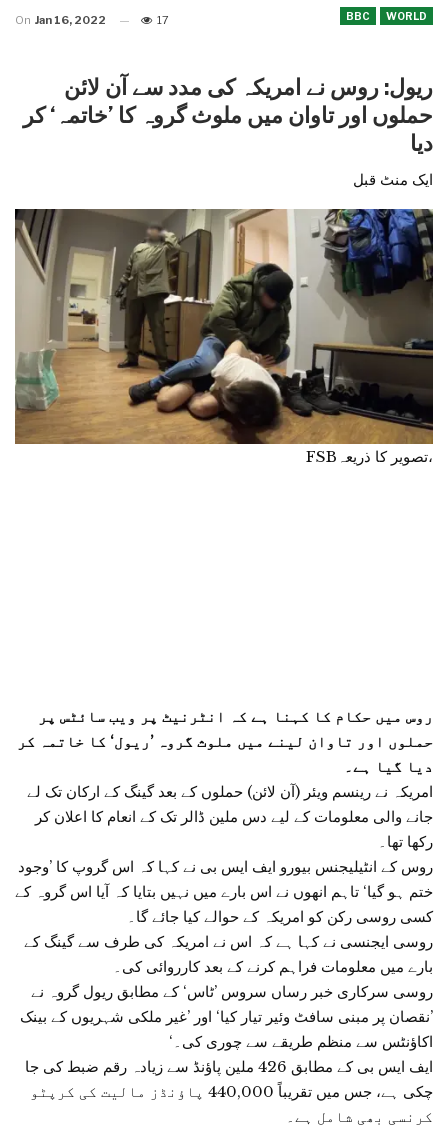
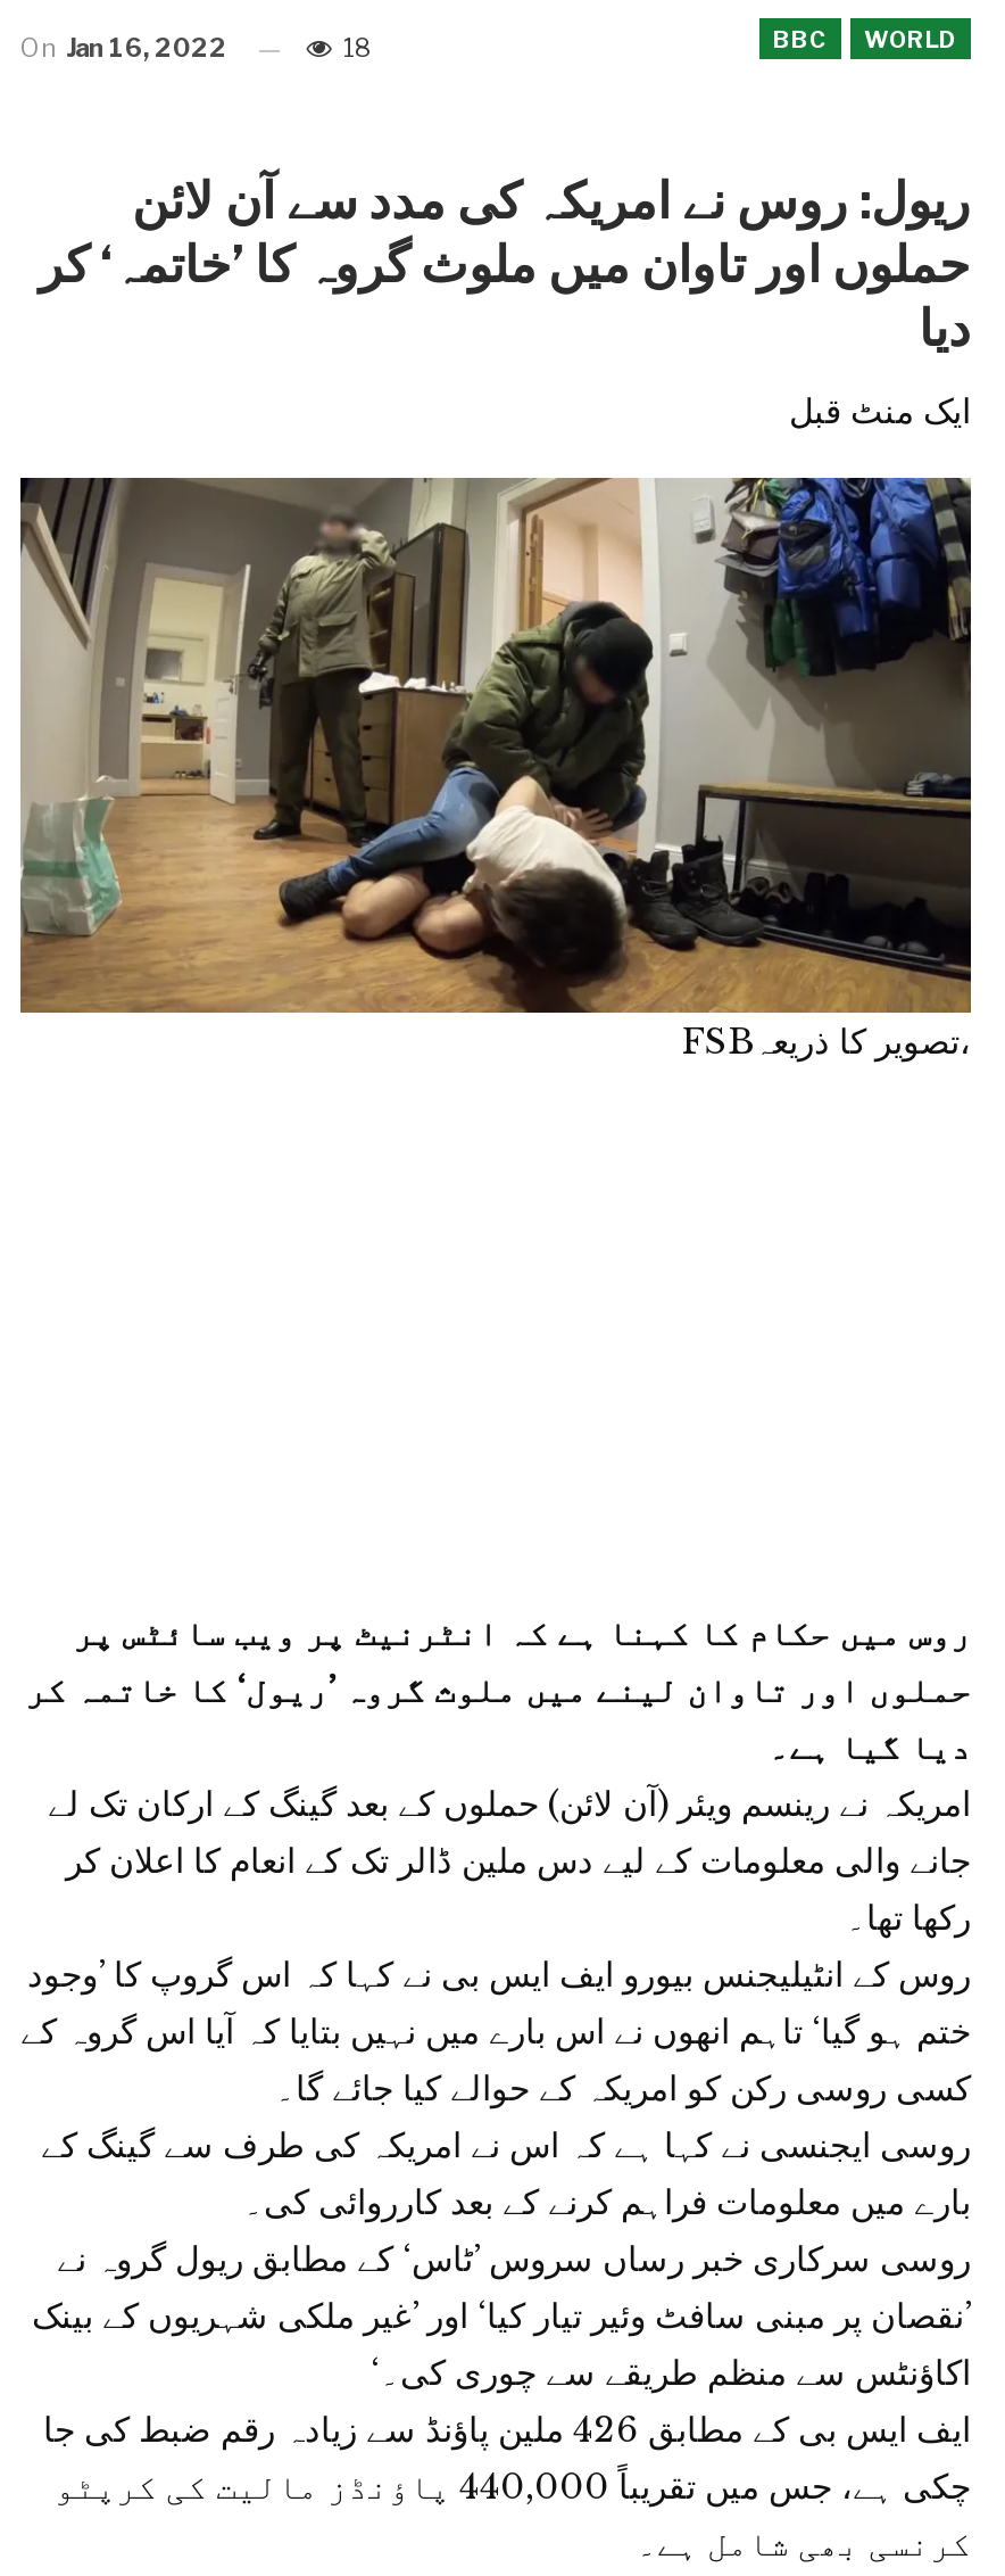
- 17
+ 18
